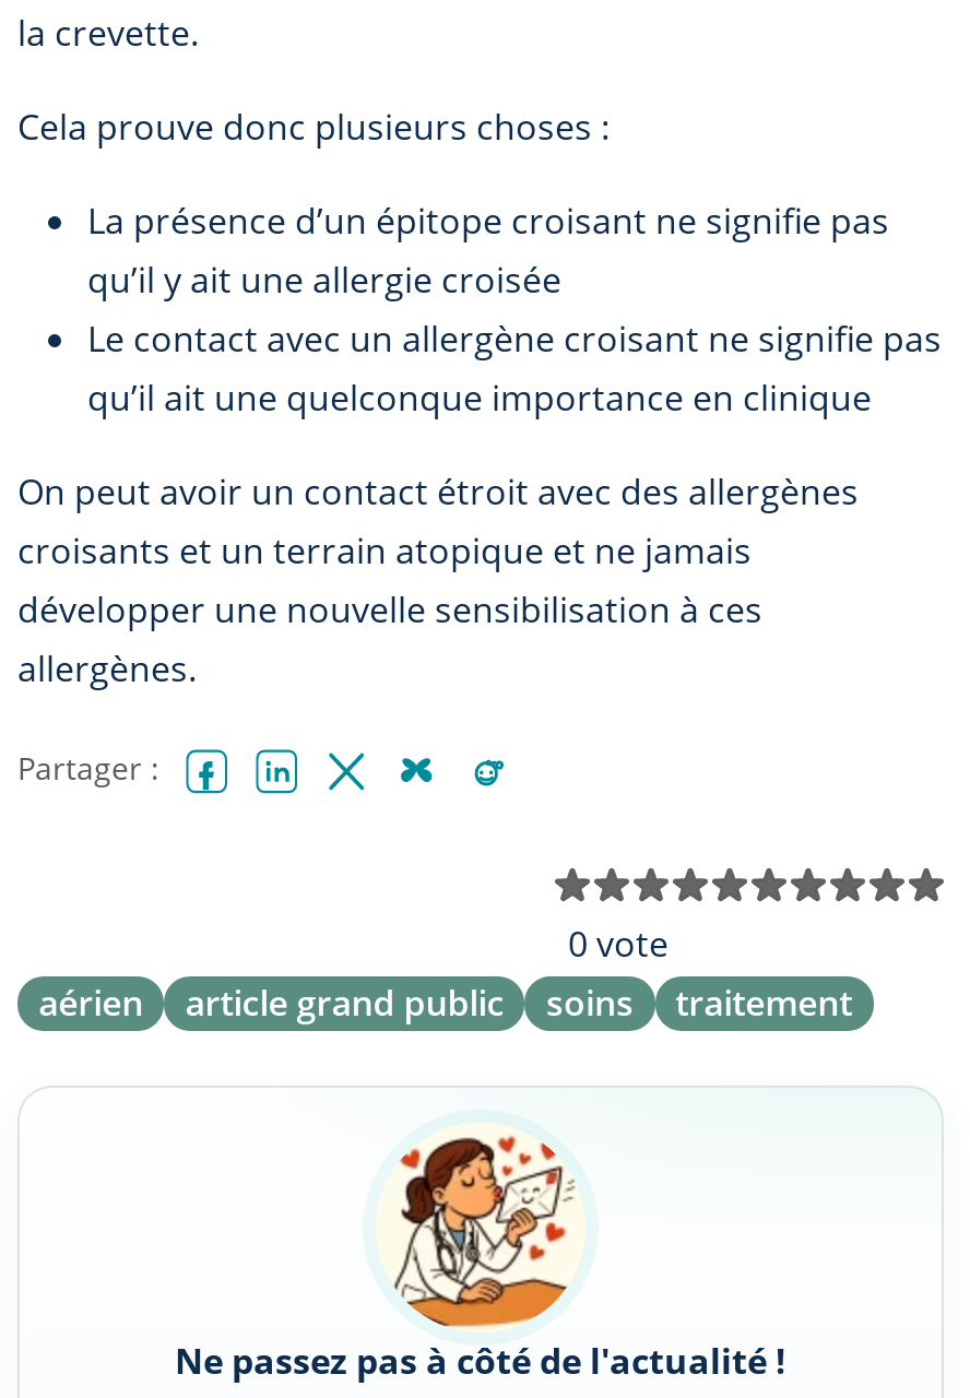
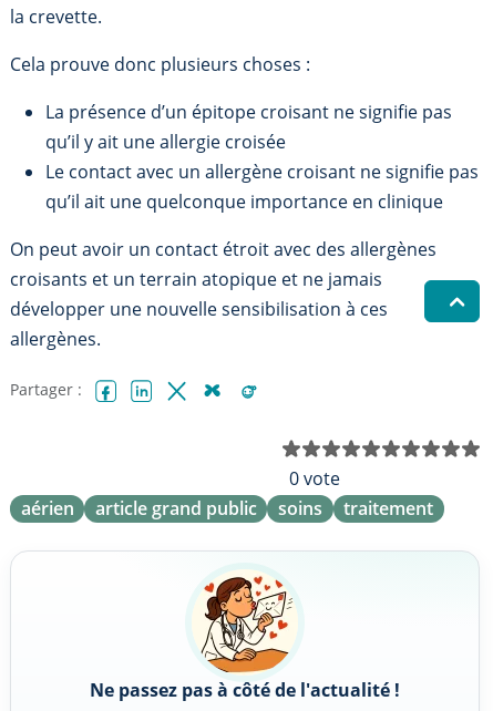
+ [image]
